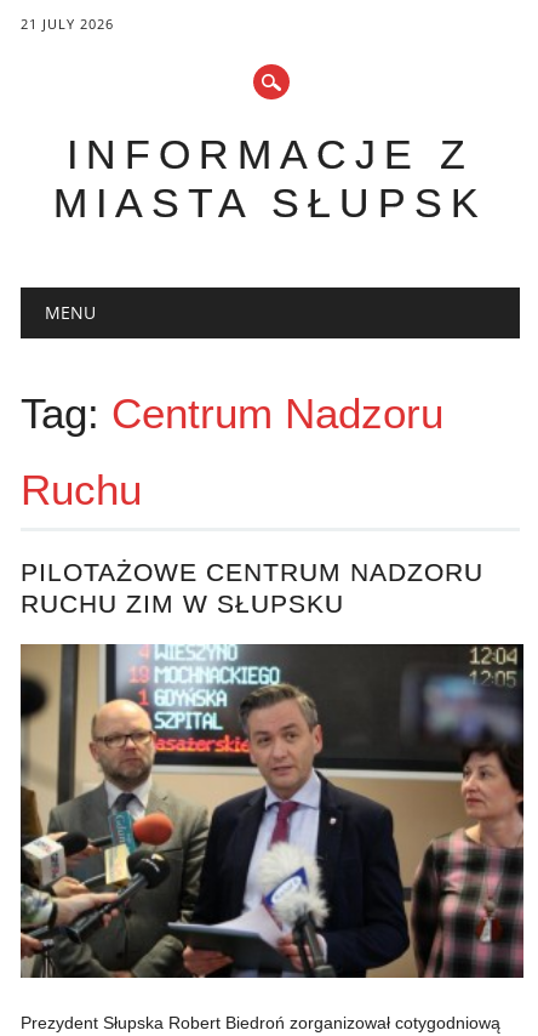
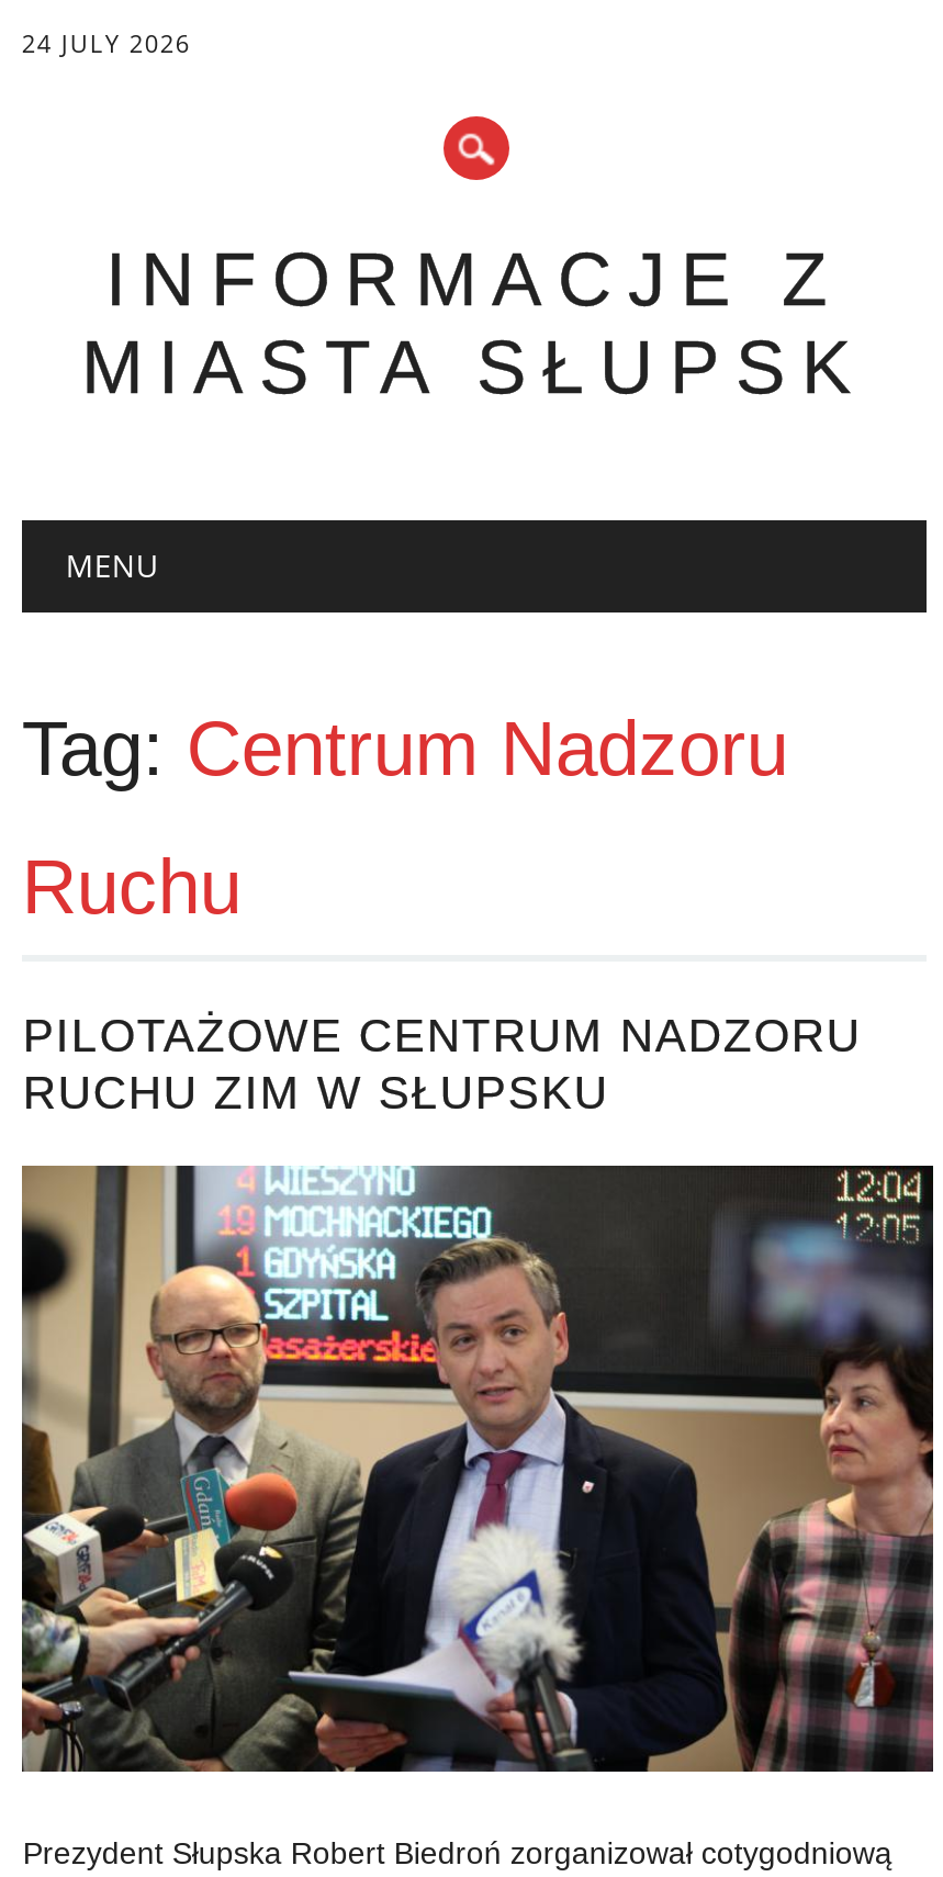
- 21 JULY 2026
+ 24 JULY 2026
